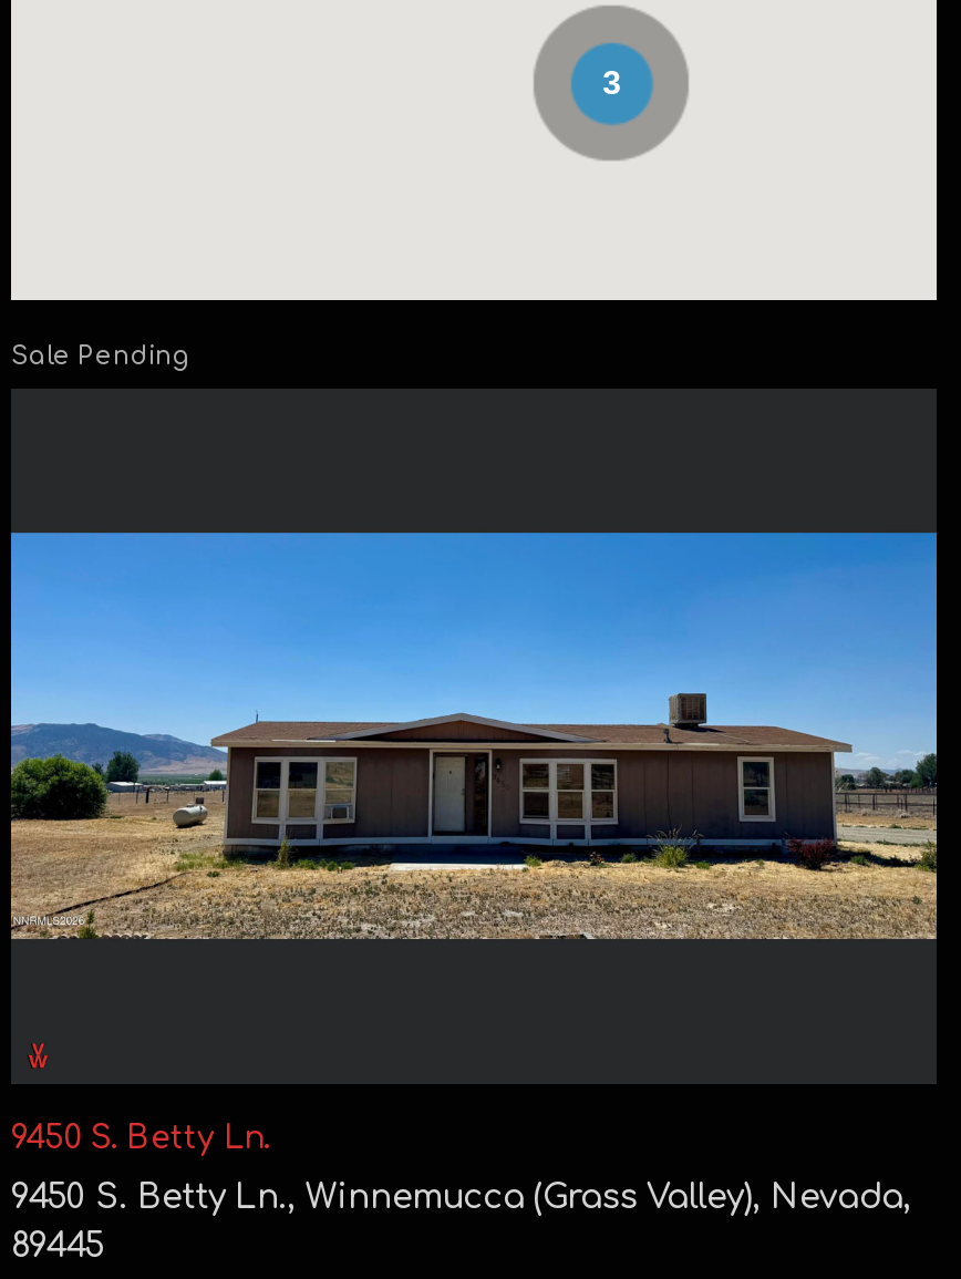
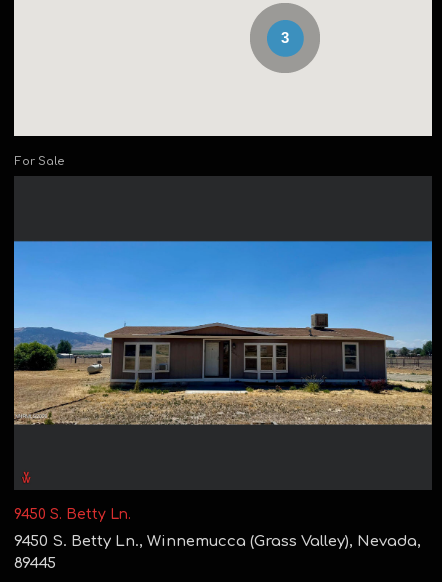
- Sale Pending
+ For Sale
